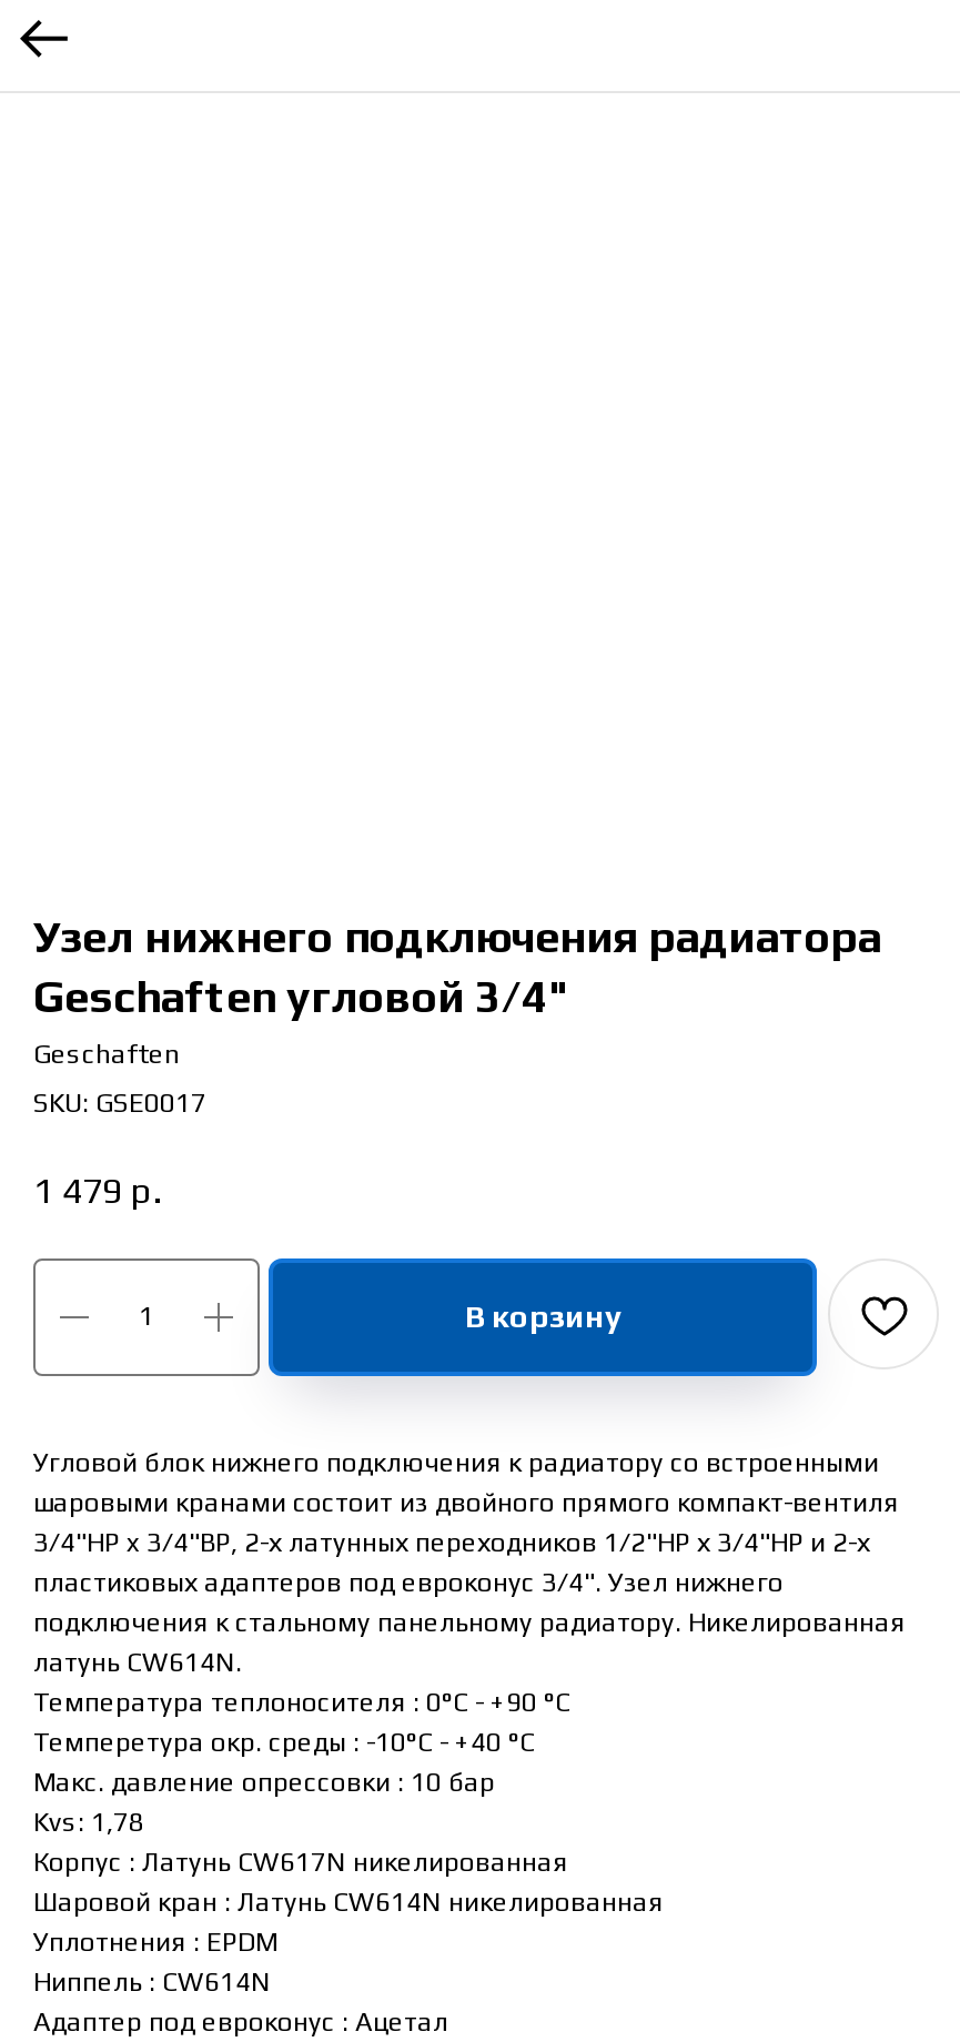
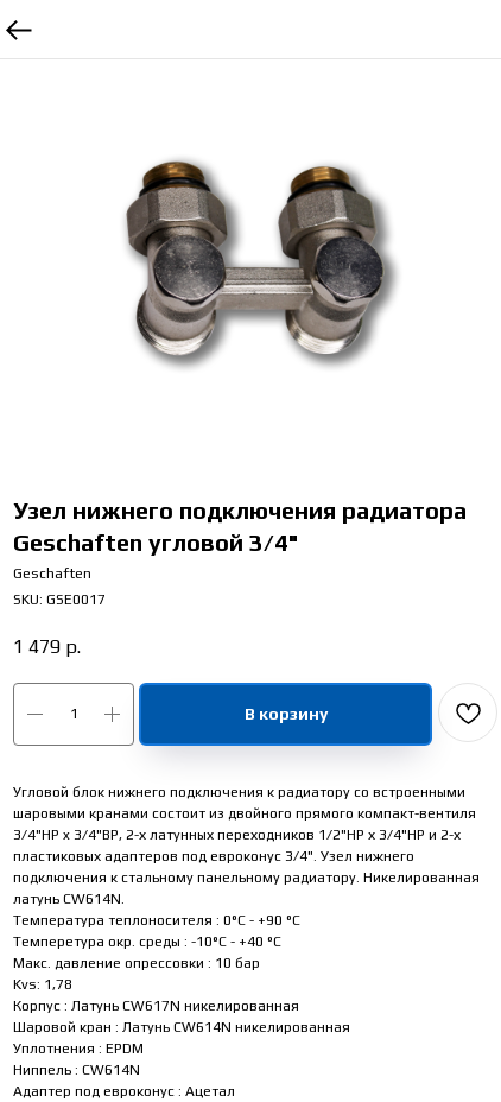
+ [image]
